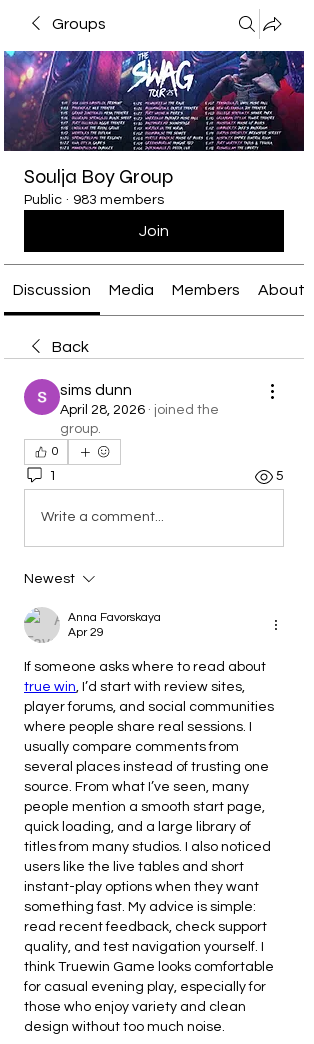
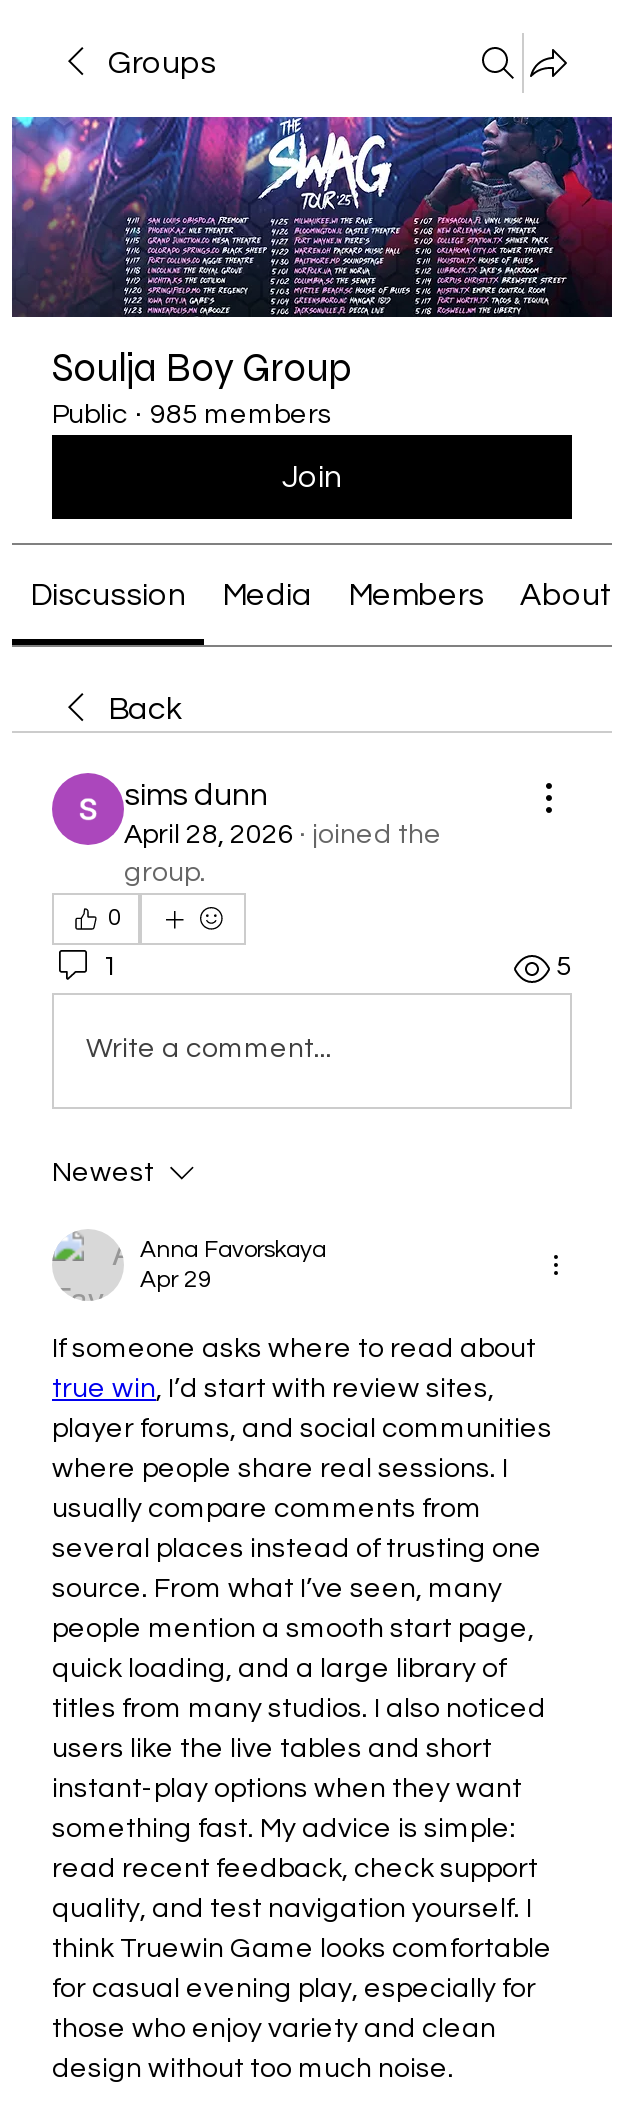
- Public · 983 members
+ Public · 985 members
